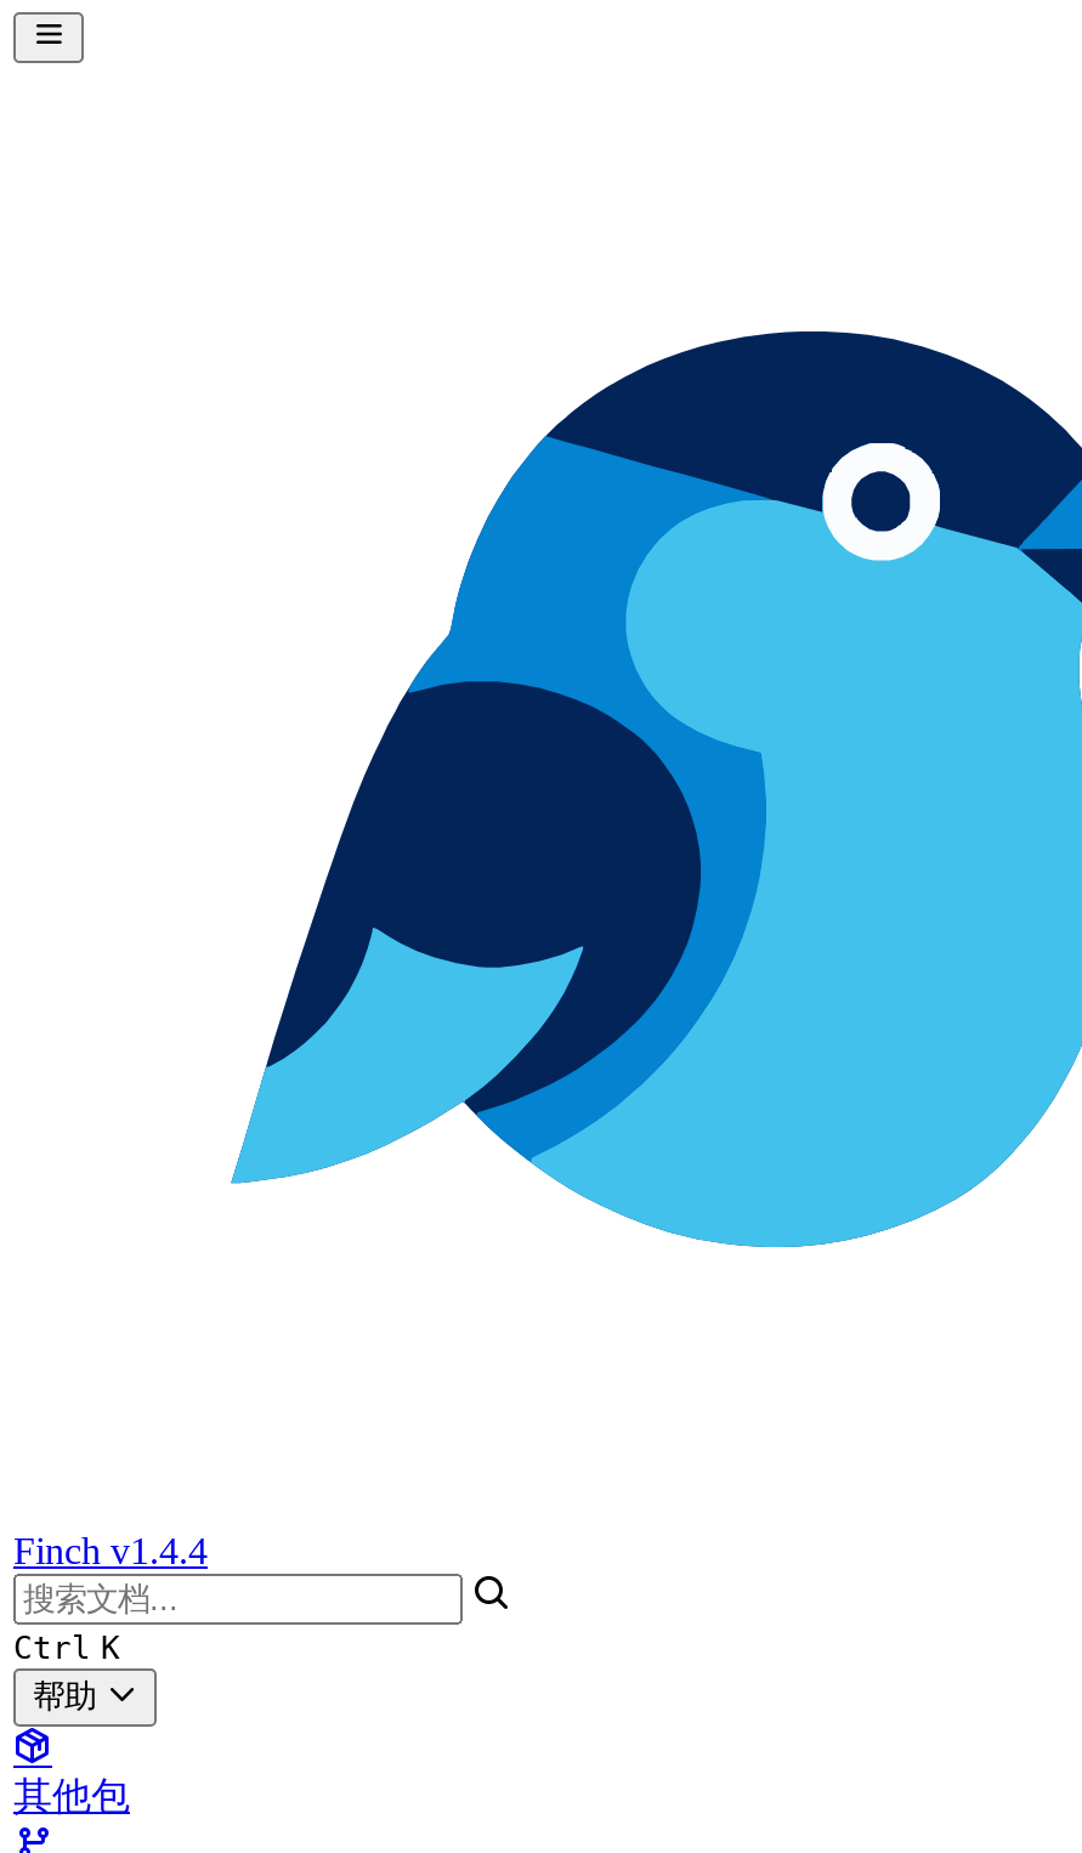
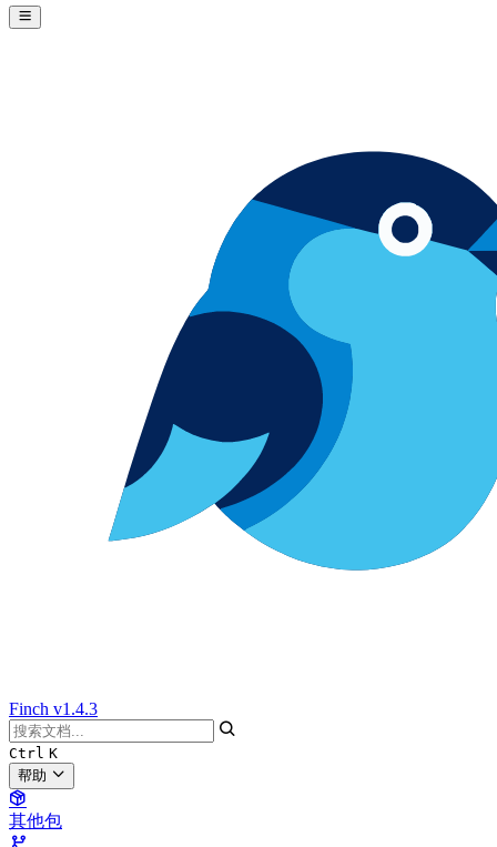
- Finch v1.4.4
+ Finch v1.4.3
